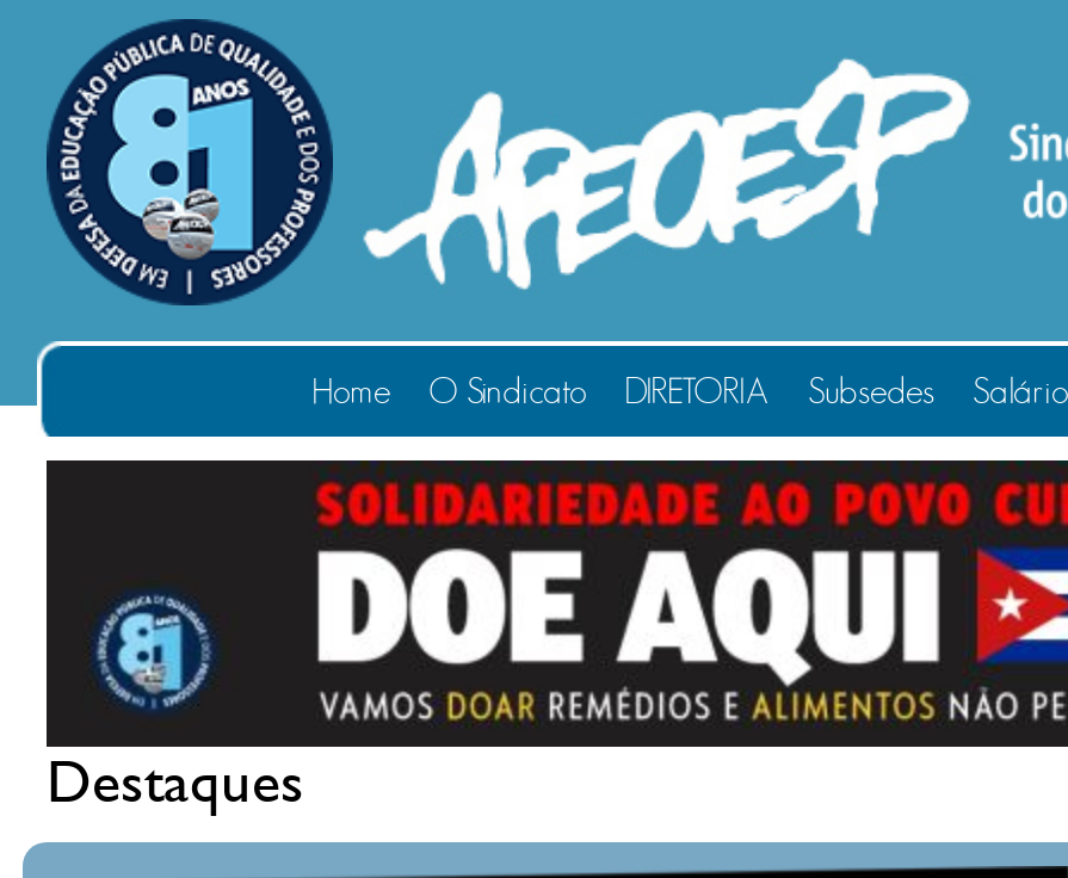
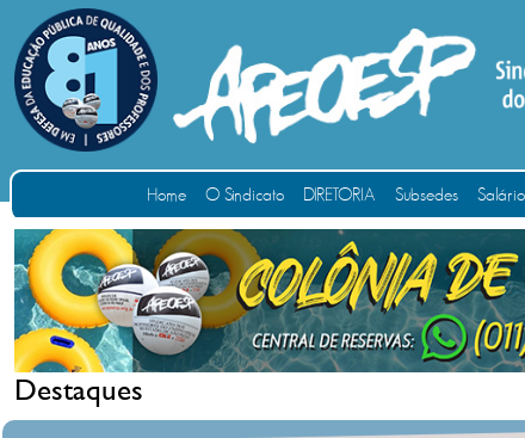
- [image]
+ [image]
